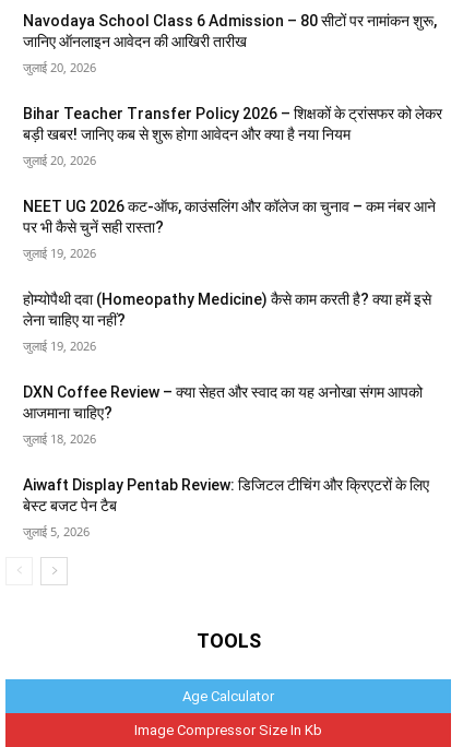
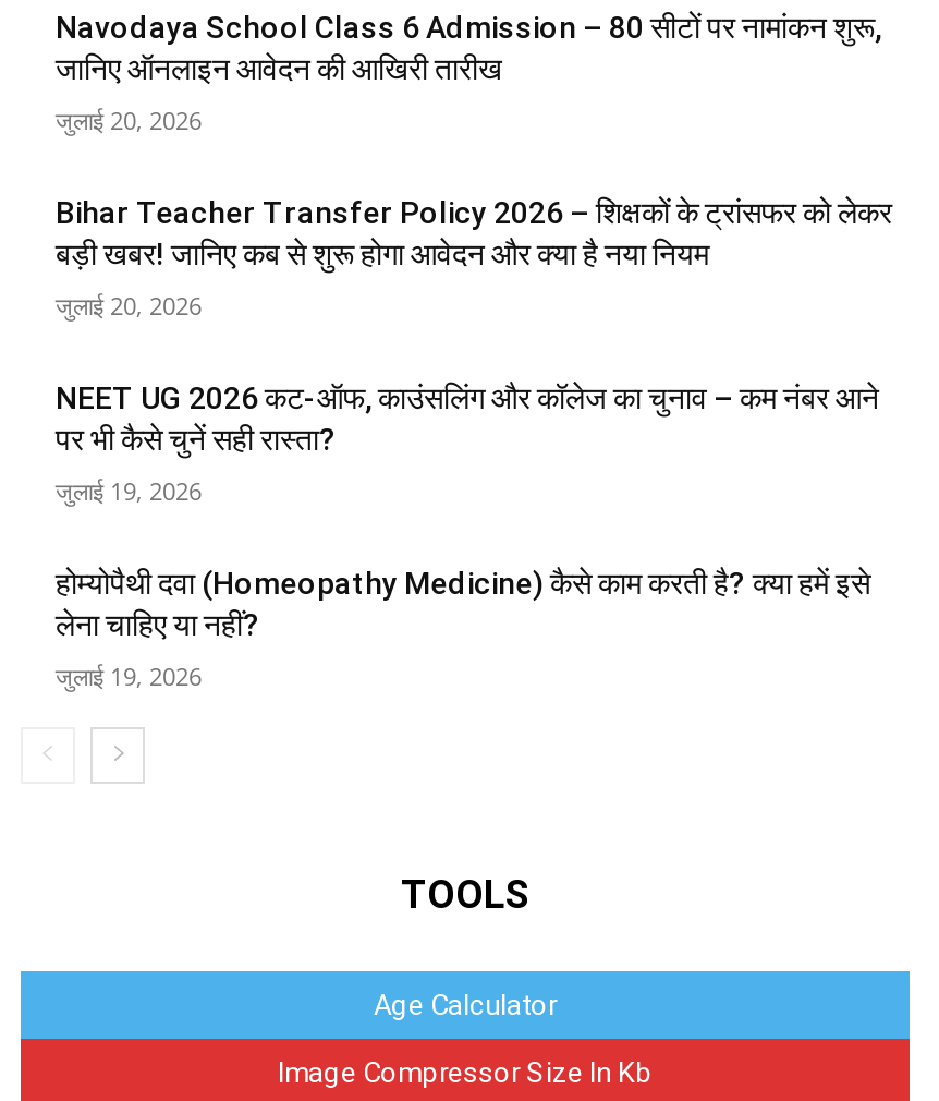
- DXN Coffee Review – क्या सेहत और स्वाद का यह अनोखा संगम आपको
- आजमाना चाहिए?
- जुलाई 18, 2026
- Aiwaft Display Pentab Review: डिजिटल टीचिंग और क्रिएटरों के लिए
- बेस्ट बजट पेन टैब
- जुलाई 5, 2026
